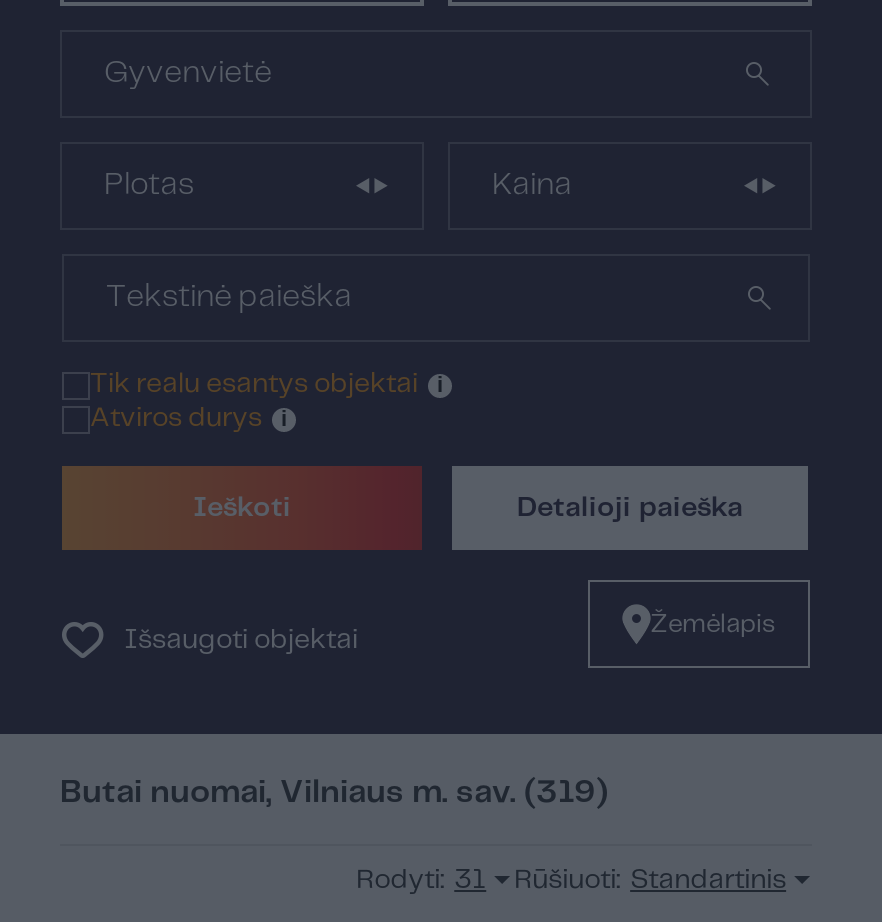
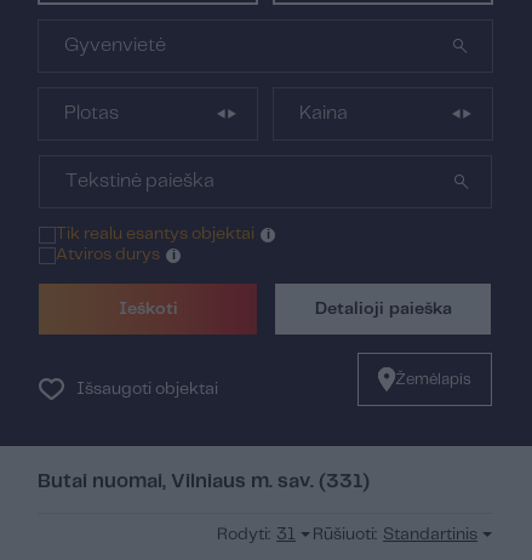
- Butai nuomai, Vilniaus m. sav. (319)
+ Butai nuomai, Vilniaus m. sav. (331)
